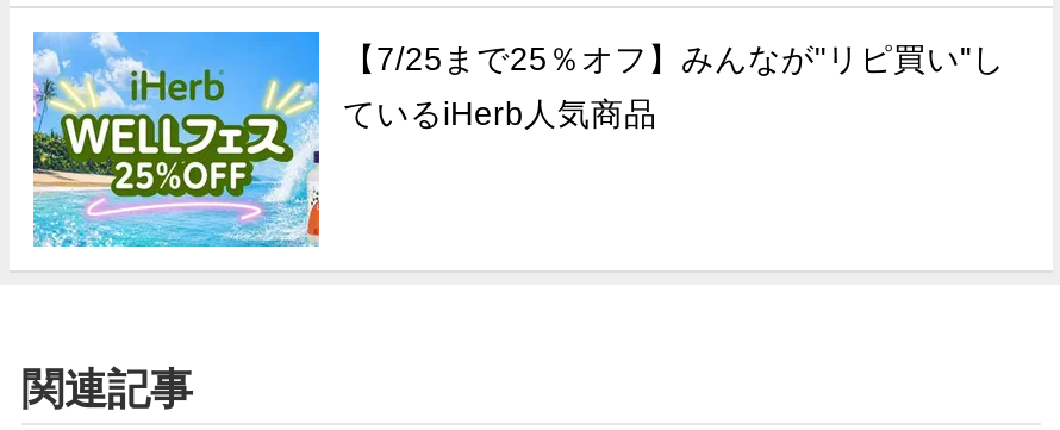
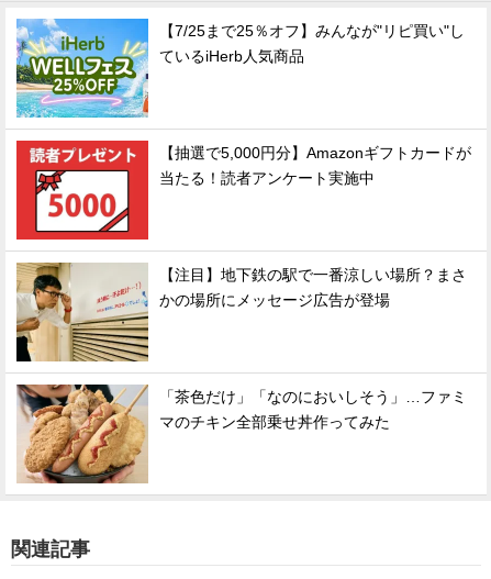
+ [image]
+ 【抽選で5,000円分】Amazonギフトカードが
+ 当たる！読者アンケート実施中

+ [image]
+ 【注目】地下鉄の駅で一番涼しい場所？まさ
+ かの場所にメッセージ広告が登場

+ [image]
+ 「茶色だけ」「なのにおいしそう」…ファミ
+ マのチキン全部乗せ丼作ってみた
